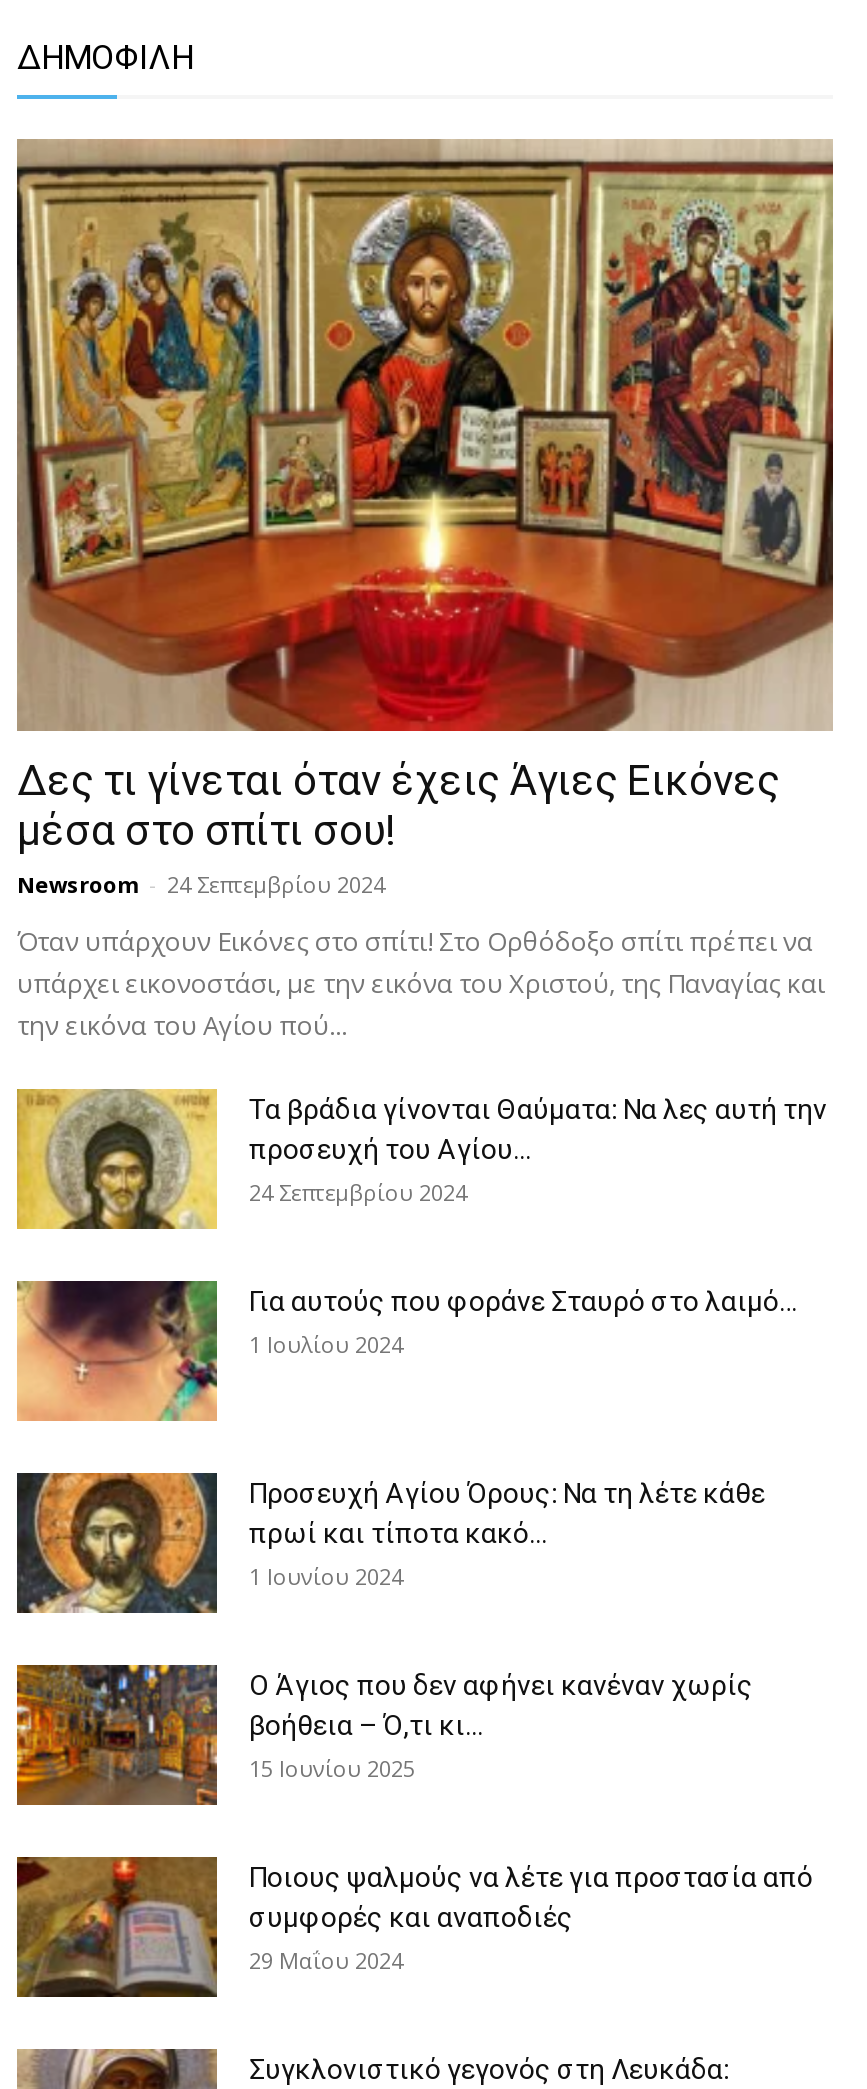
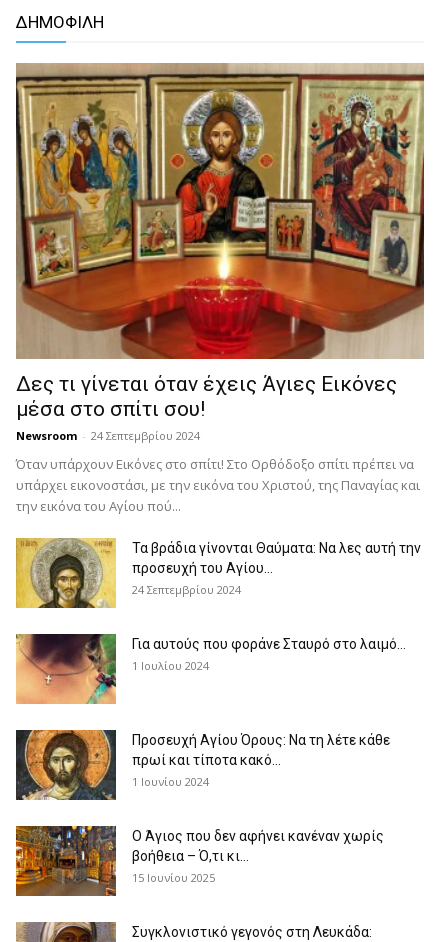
- [image]
- Ποιους ψαλμούς να λέτε για προστασία από
- συμφορές και αναποδιές
- 29 Μαΐου 2024
